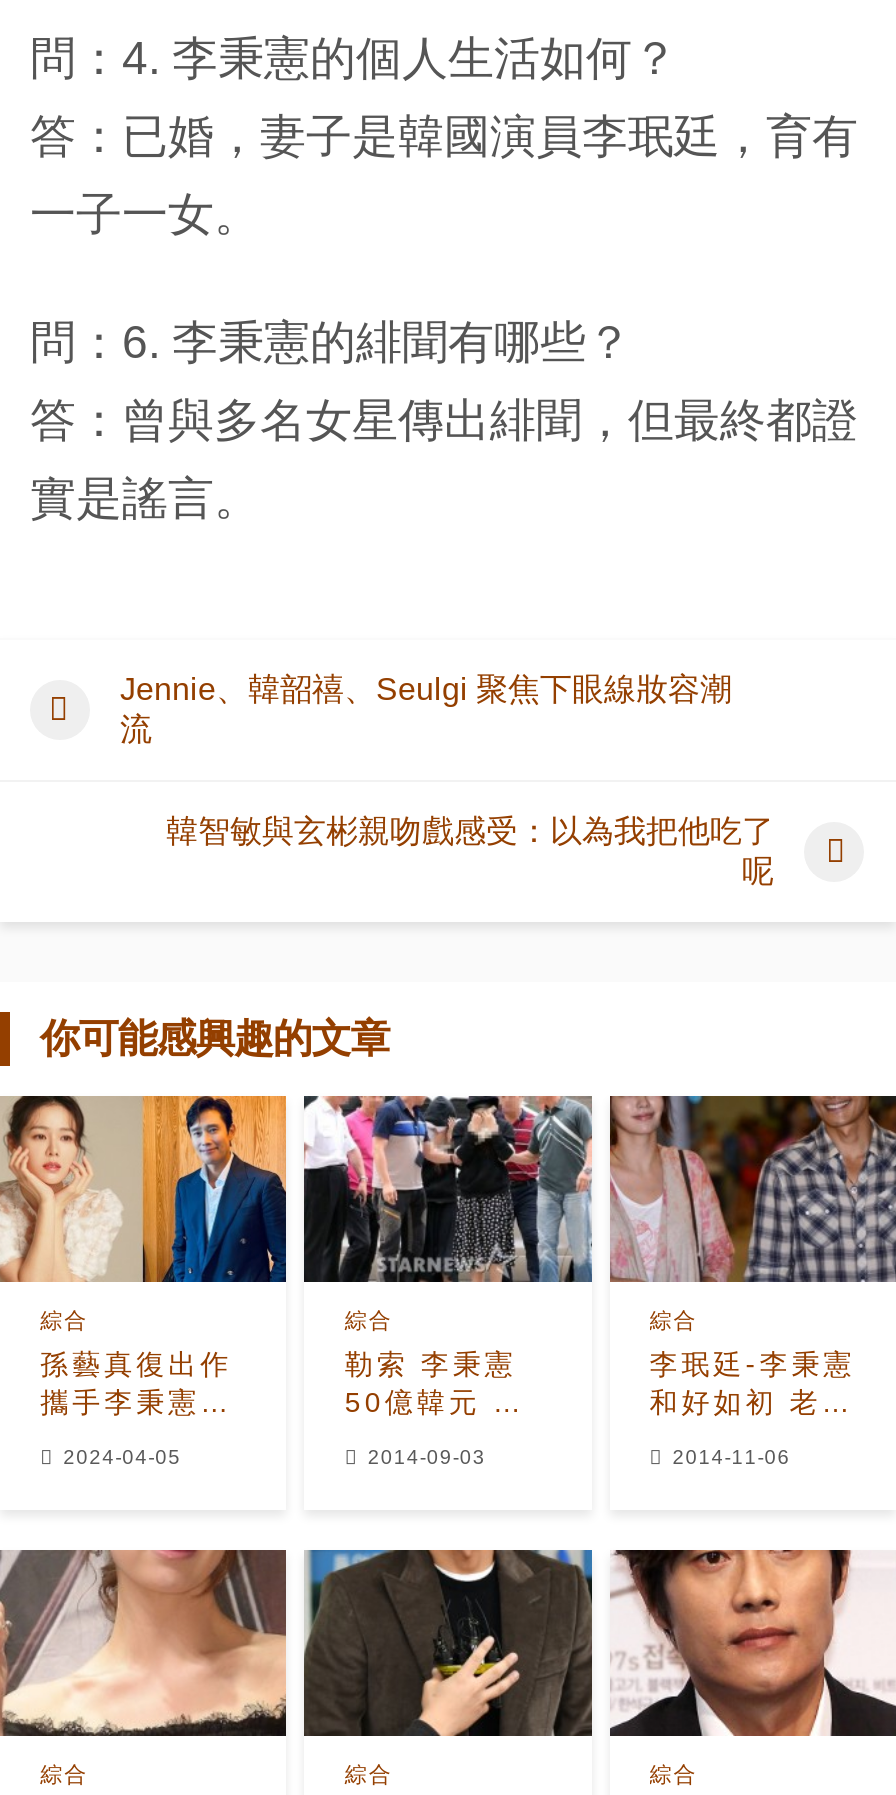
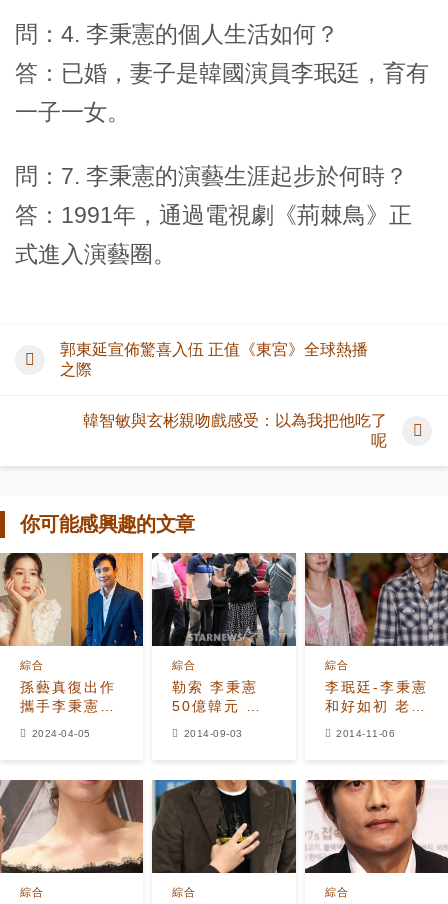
- 問：6. 李秉憲的緋聞有哪些？
+ 問：7. 李秉憲的演藝生涯起步於何時？

- 答：曾與多名女星傳出緋聞，但最終都證
+ 答：1991年，通過電視劇《荊棘鳥》正

- 實是謠言。
+ 式進入演藝圈。

- Jennie、韓韶禧、Seulgi 聚焦下眼線妝容潮
- 流
+ 郭東延宣佈驚喜入伍 正值《東宮》全球熱播
+ 之際
